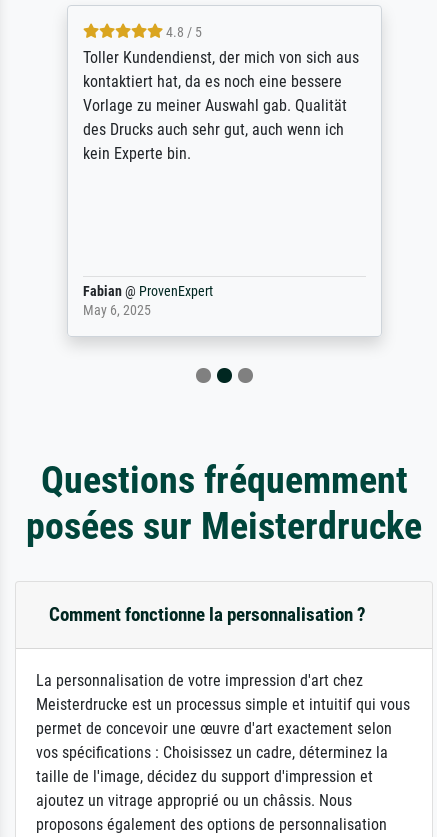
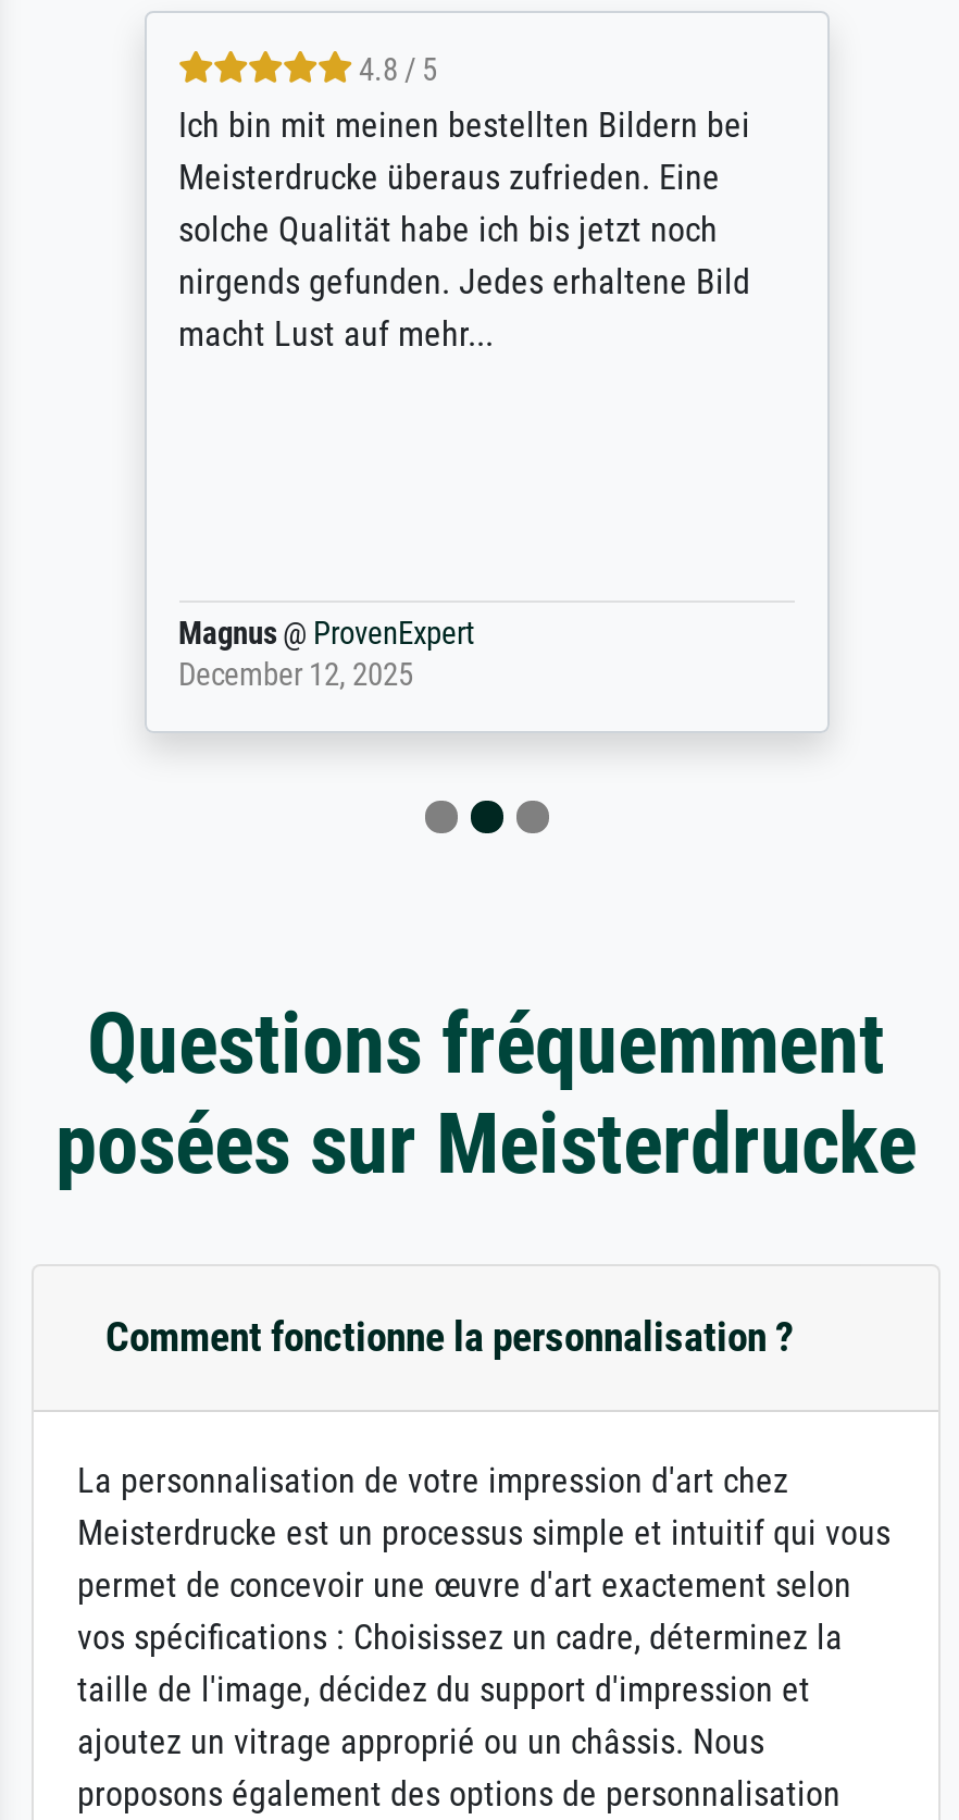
- Toller Kundendienst, der mich von sich aus
- kontaktiert hat, da es noch eine bessere
- Vorlage zu meiner Auswahl gab. Qualität
- des Drucks auch sehr gut, auch wenn ich
- kein Experte bin.
+ Ich bin mit meinen bestellten Bildern bei
+ Meisterdrucke überaus zufrieden. Eine
+ solche Qualität habe ich bis jetzt noch
+ nirgends gefunden. Jedes erhaltene Bild
+ macht Lust auf mehr...

- Fabian @ ProvenExpert
- May 6, 2025
+ Magnus @ ProvenExpert
+ December 12, 2025
